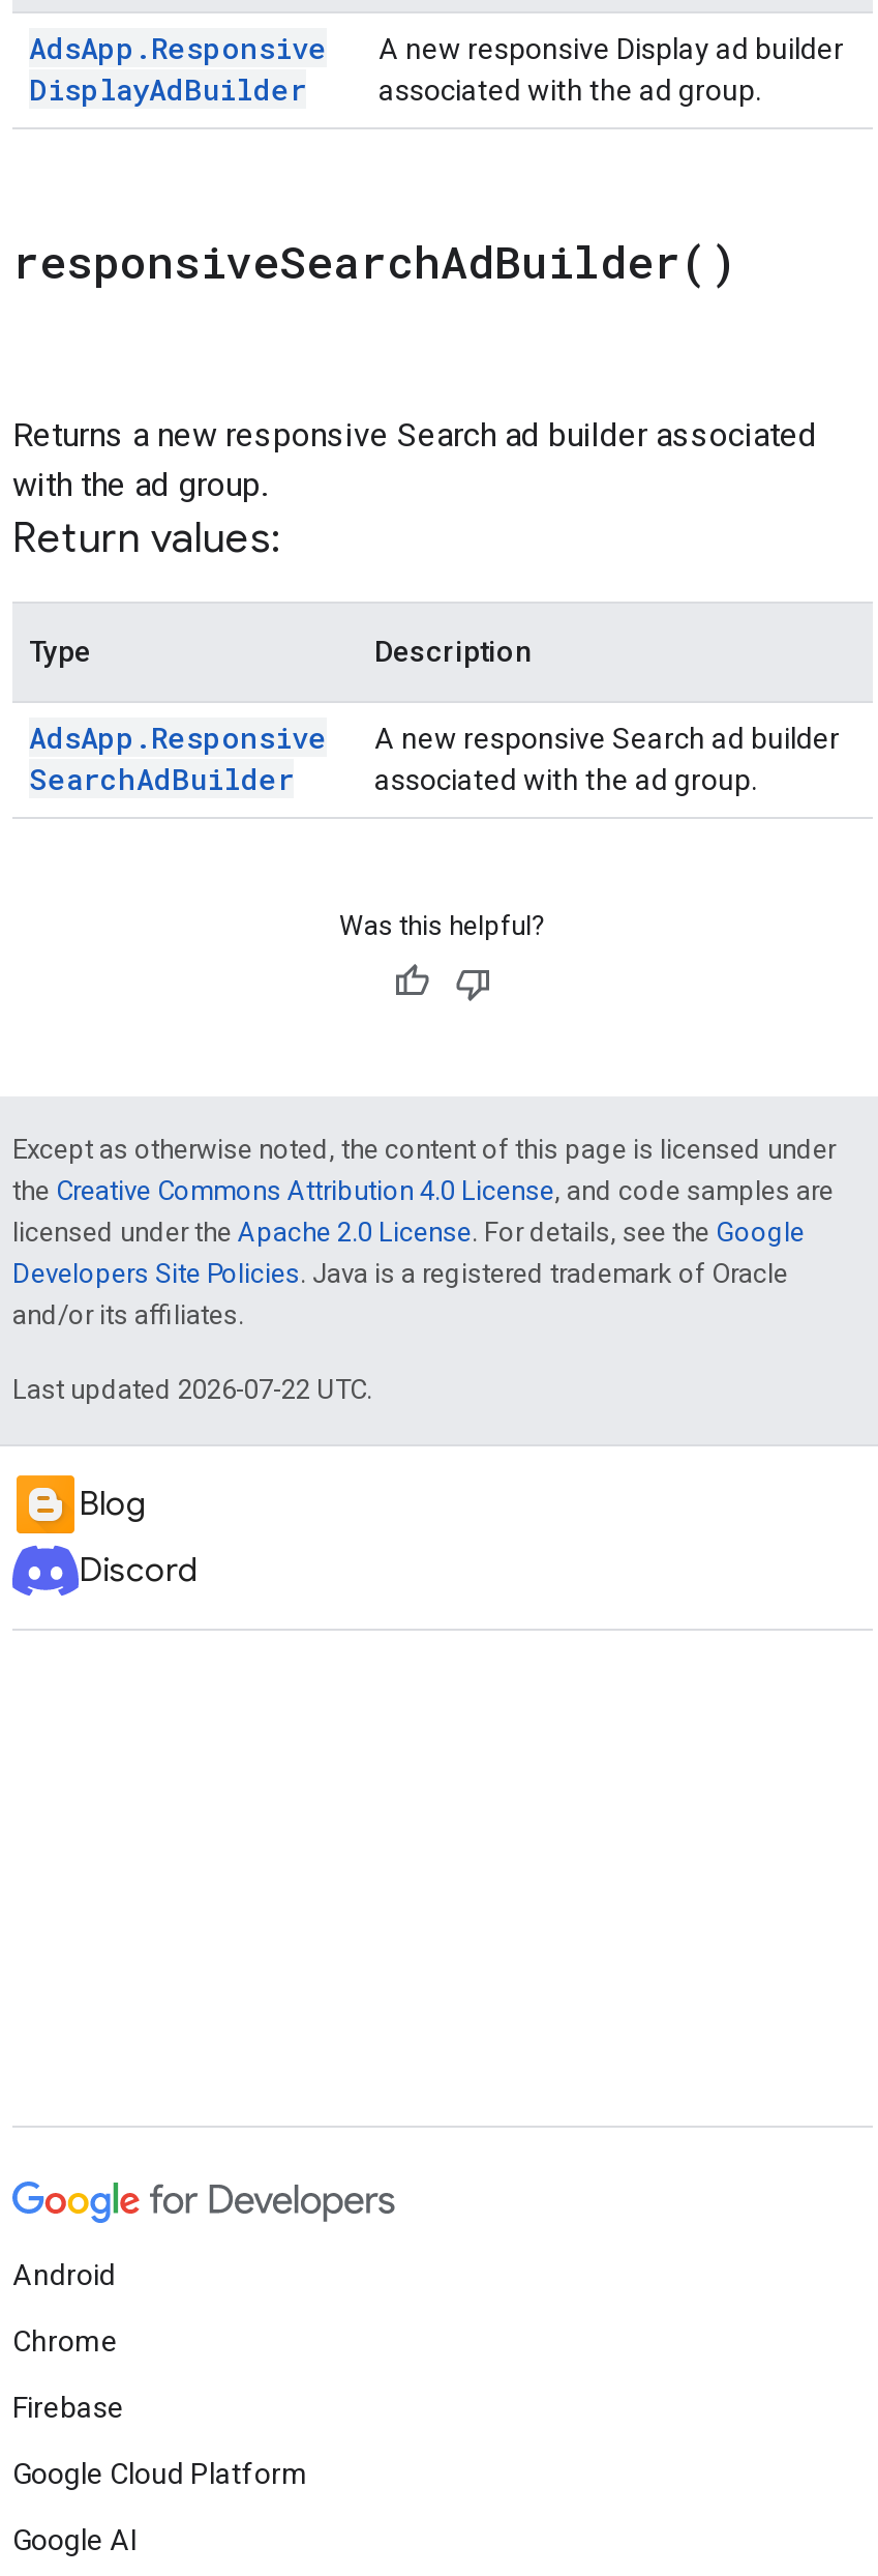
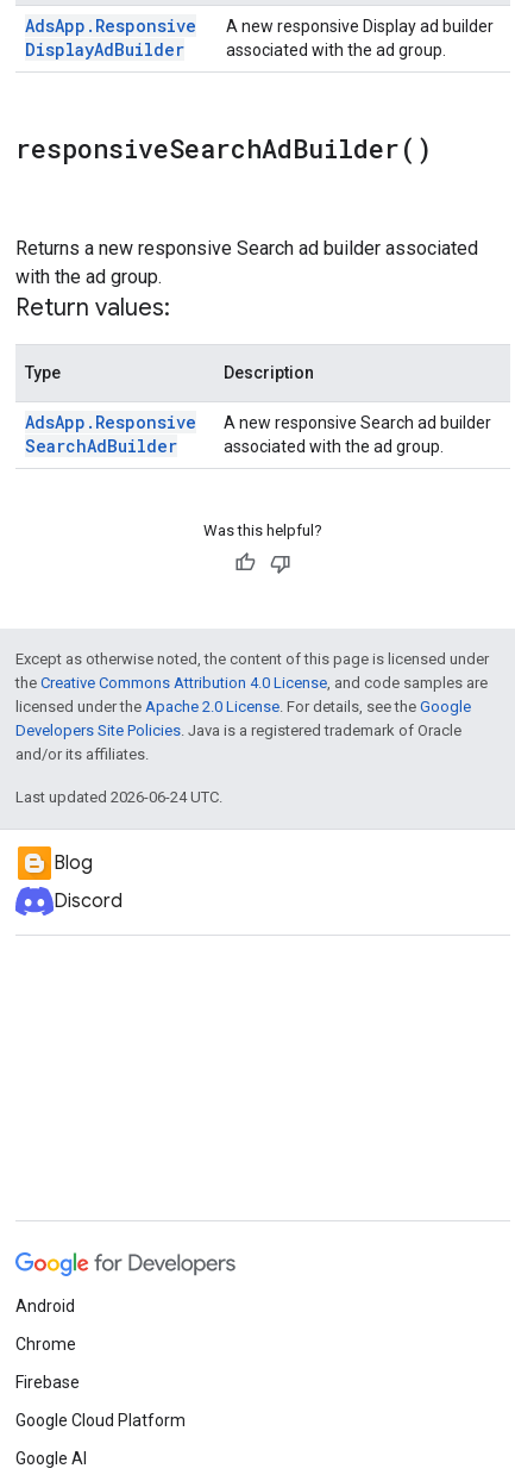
- Last updated 2026-07-22 UTC.
+ Last updated 2026-06-24 UTC.
